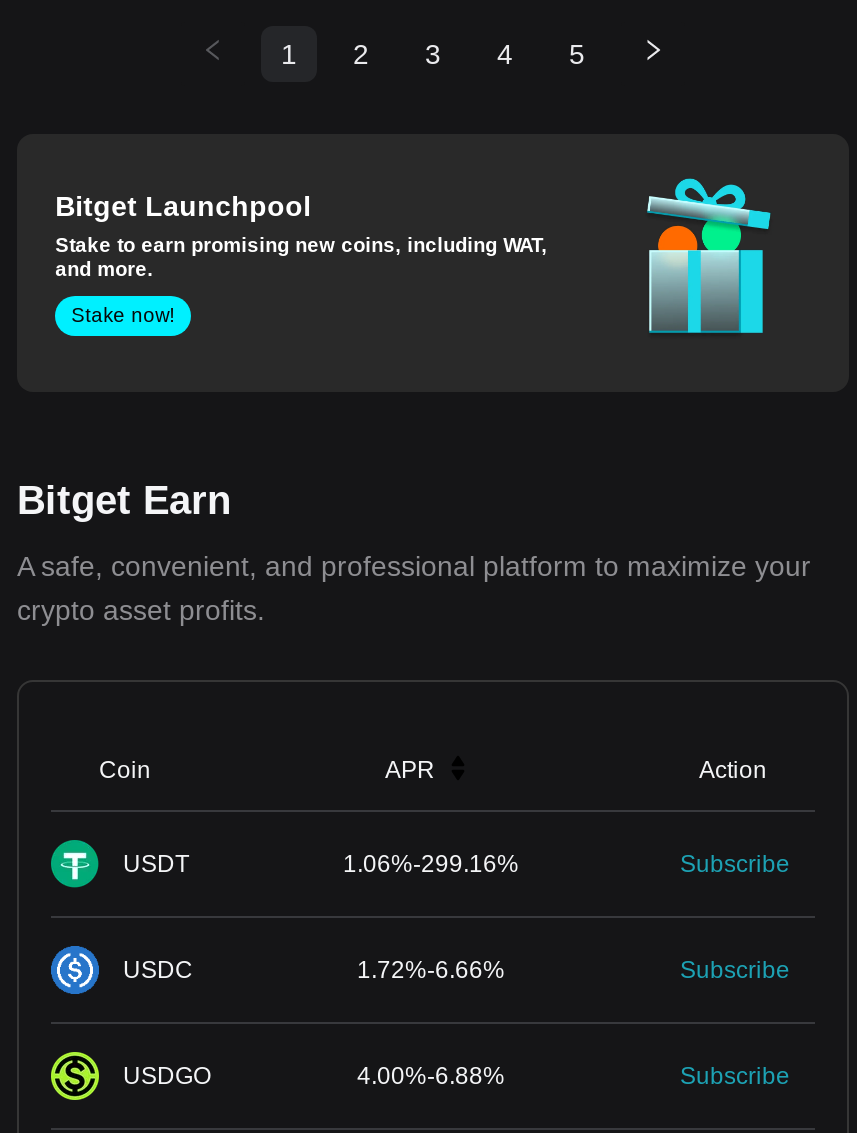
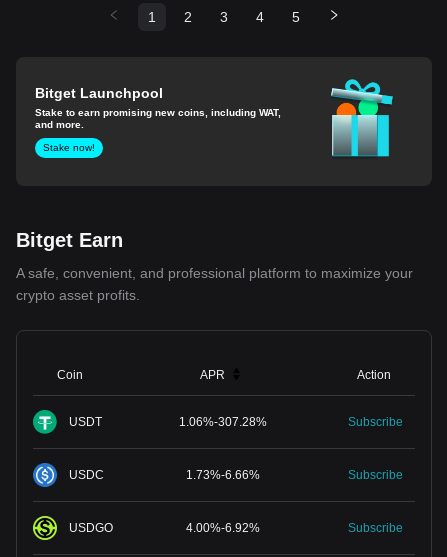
- 1.06%-299.16%
+ 1.06%-307.28%

- 1.72%-6.66%
+ 1.73%-6.66%

- 4.00%-6.88%
+ 4.00%-6.92%
